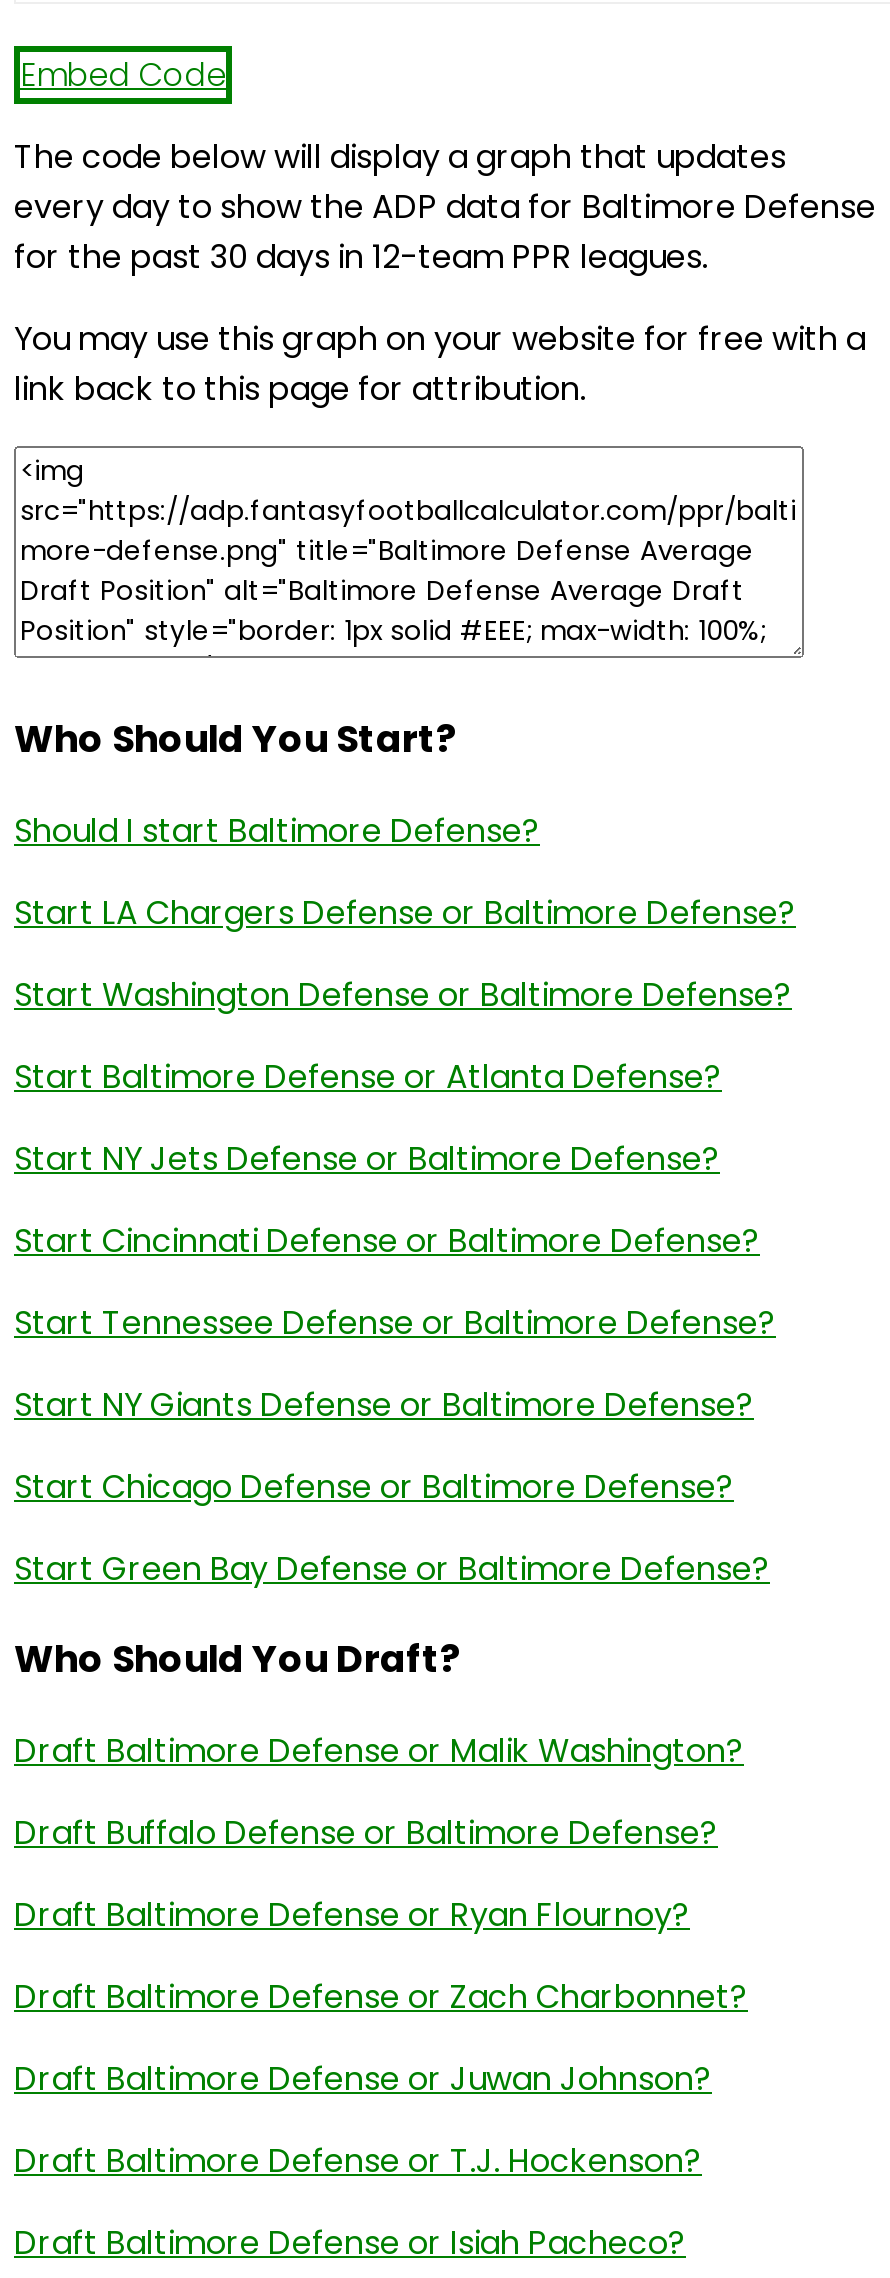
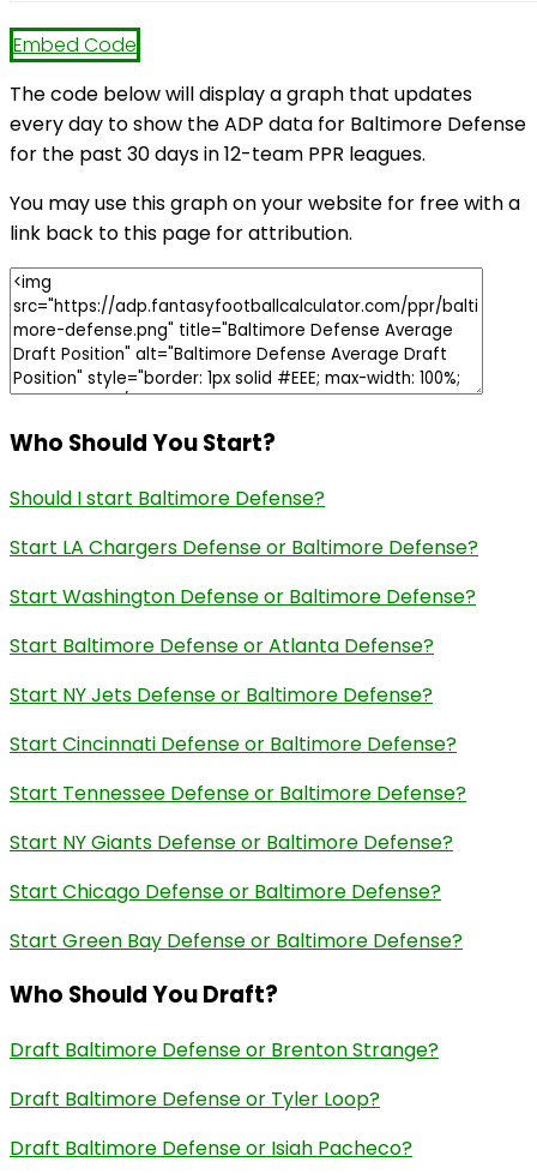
- Draft Baltimore Defense or Malik Washington?
- Draft Buffalo Defense or Baltimore Defense?
- Draft Baltimore Defense or Ryan Flournoy?
- Draft Baltimore Defense or Zach Charbonnet?
- Draft Baltimore Defense or Juwan Johnson?
- Draft Baltimore Defense or T.J. Hockenson?
+ Draft Baltimore Defense or Brenton Strange?
+ Draft Baltimore Defense or Tyler Loop?
